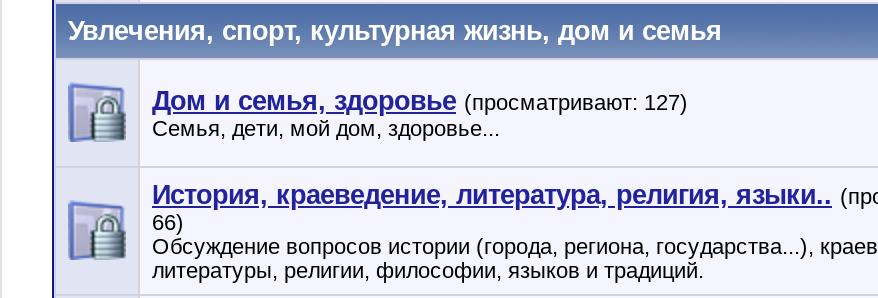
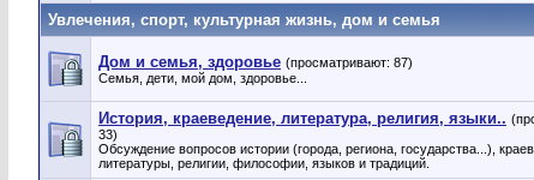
- Дом и семья, здоровье (просматривают: 127)
+ Дом и семья, здоровье (просматривают: 87)

- 66)
+ 33)
